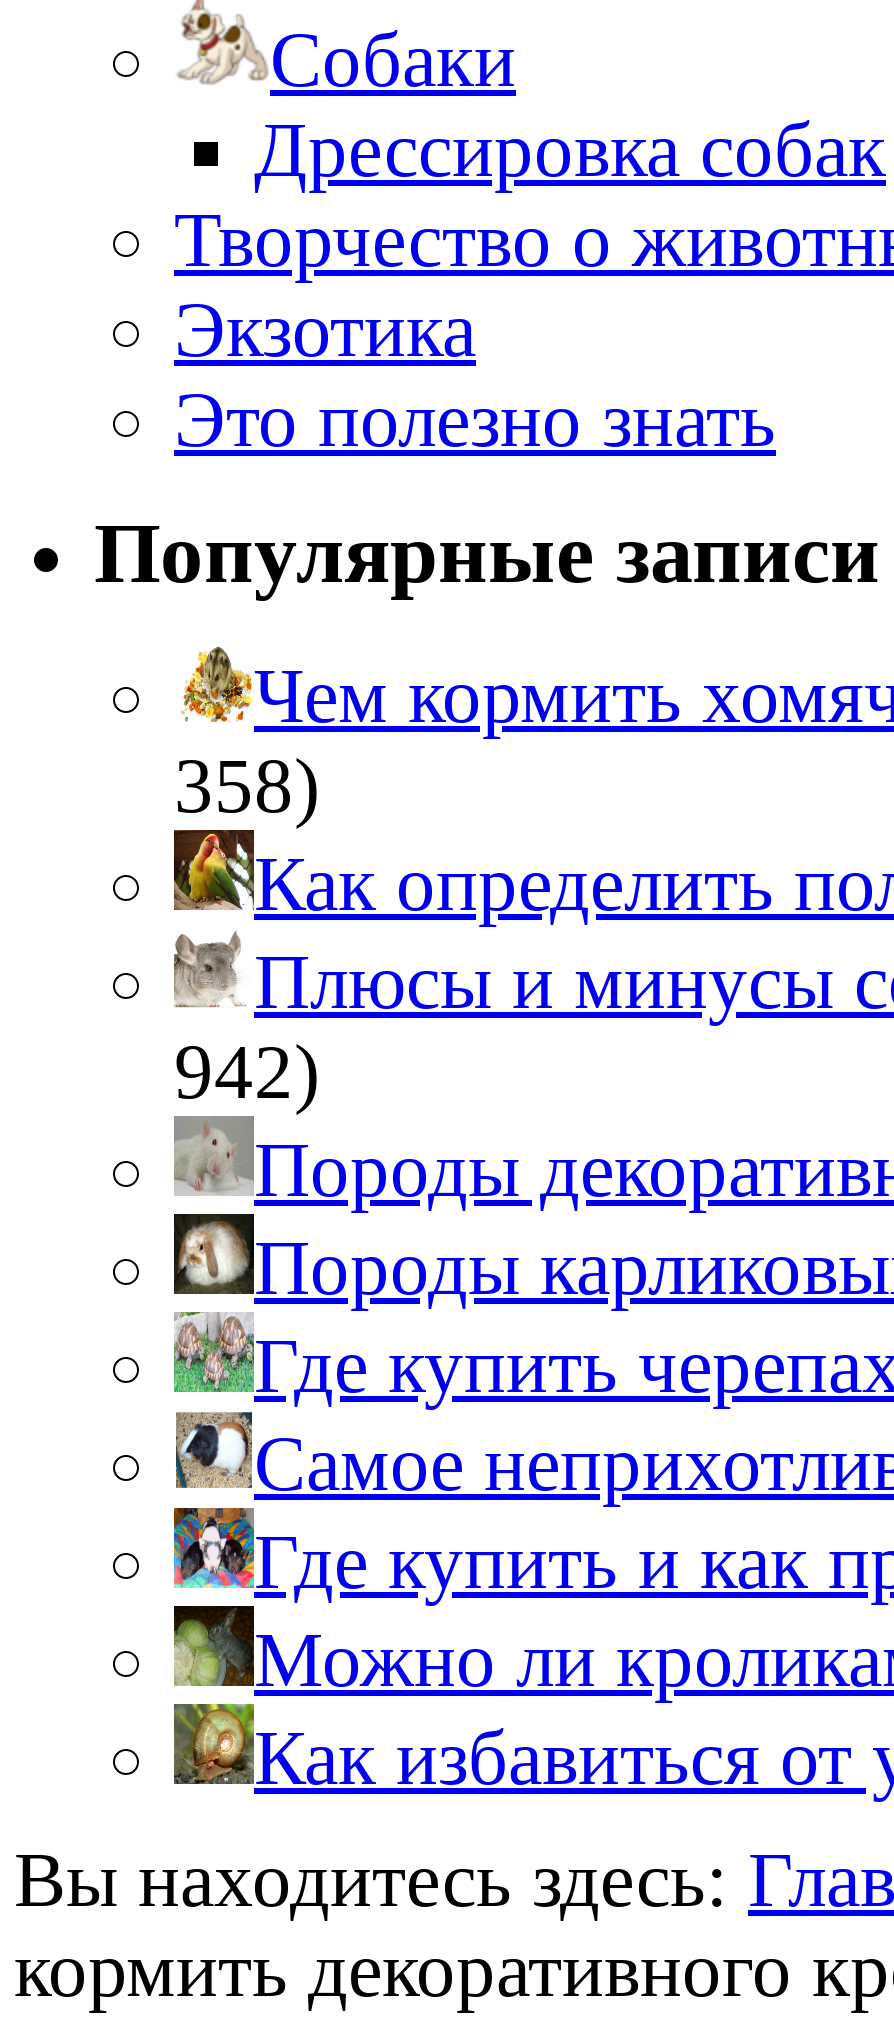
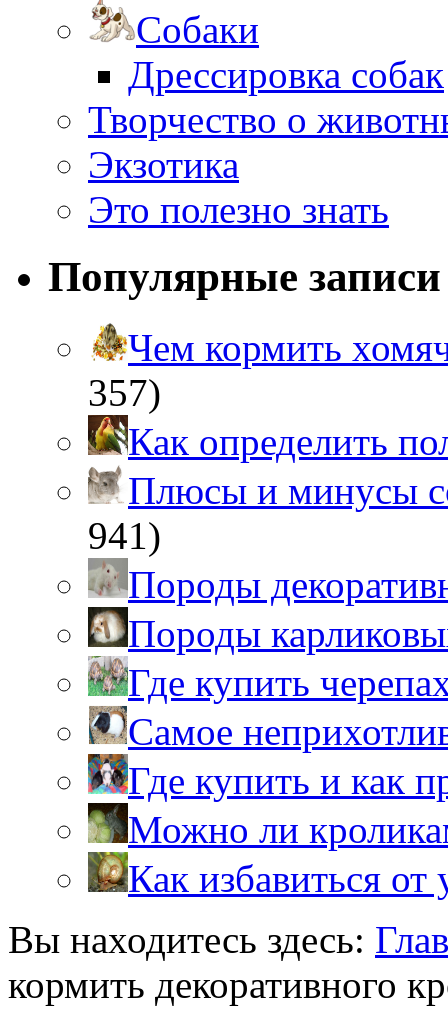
- 358)
+ 357)

- 942)
+ 941)
